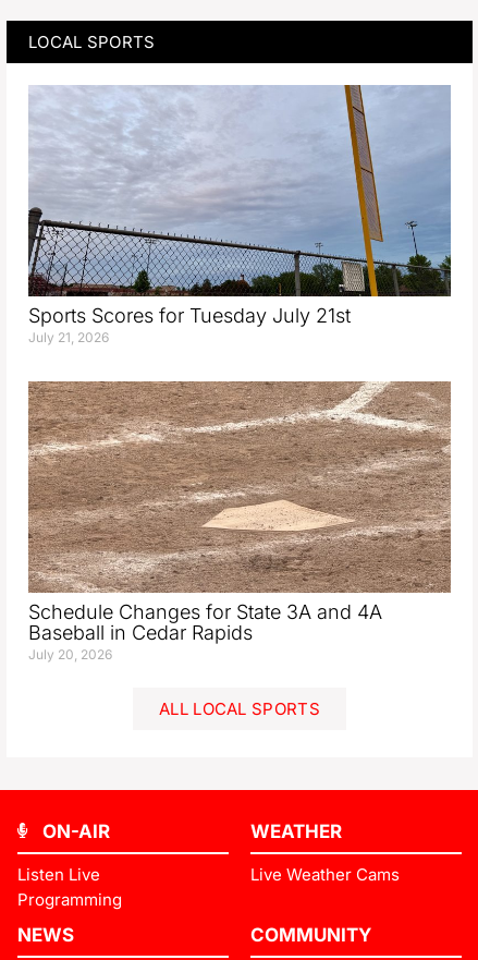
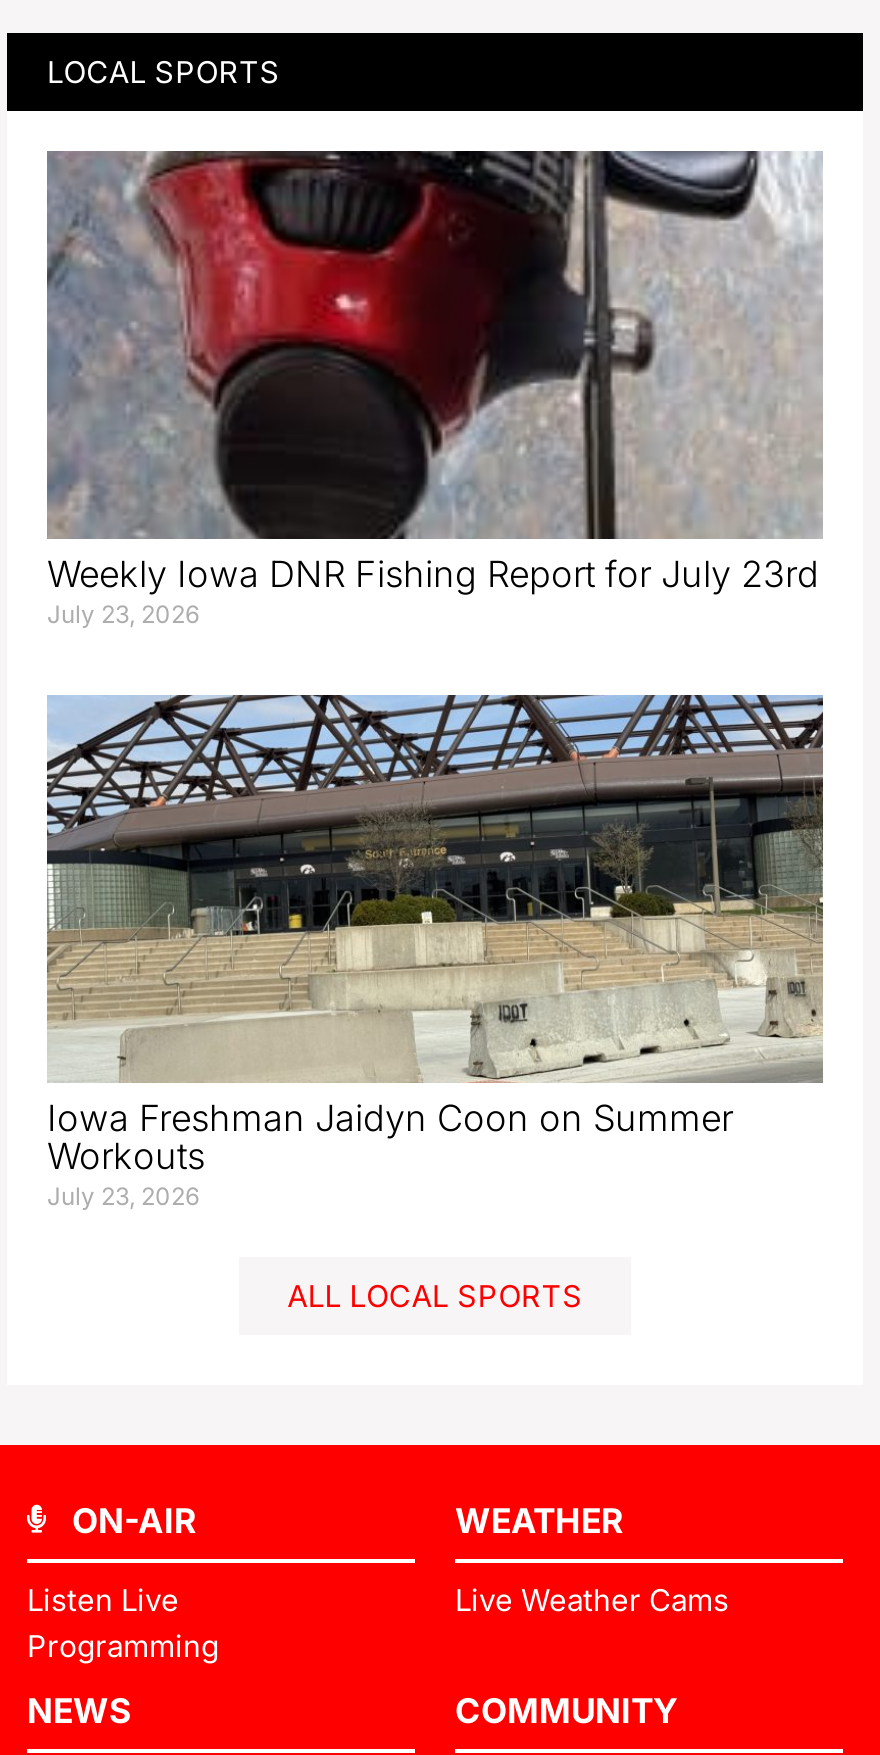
- [image]
- Sports Scores for Tuesday July 21st
- July 21, 2026
+ [image]
+ Weekly Iowa DNR Fishing Report for July 23rd
+ July 23, 2026

- [image]
- Schedule Changes for State 3A and 4A
- Baseball in Cedar Rapids
- July 20, 2026
+ [image]
+ Iowa Freshman Jaidyn Coon on Summer
+ Workouts
+ July 23, 2026
